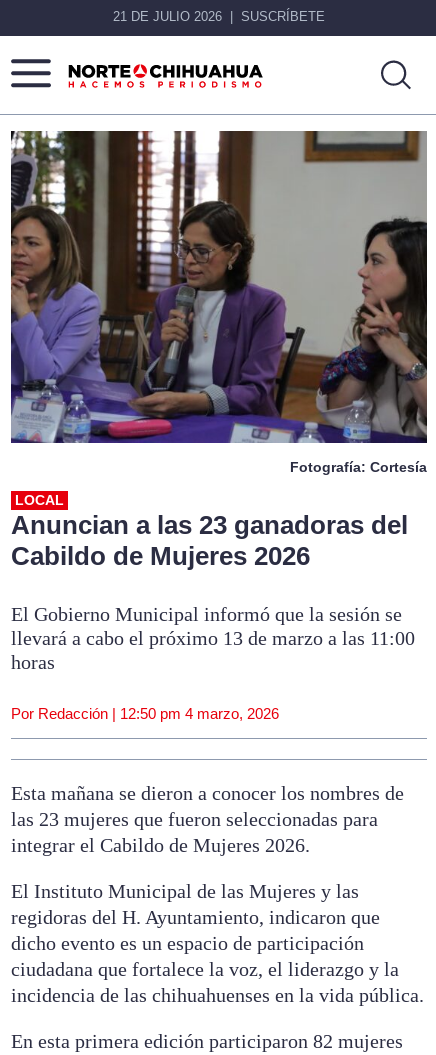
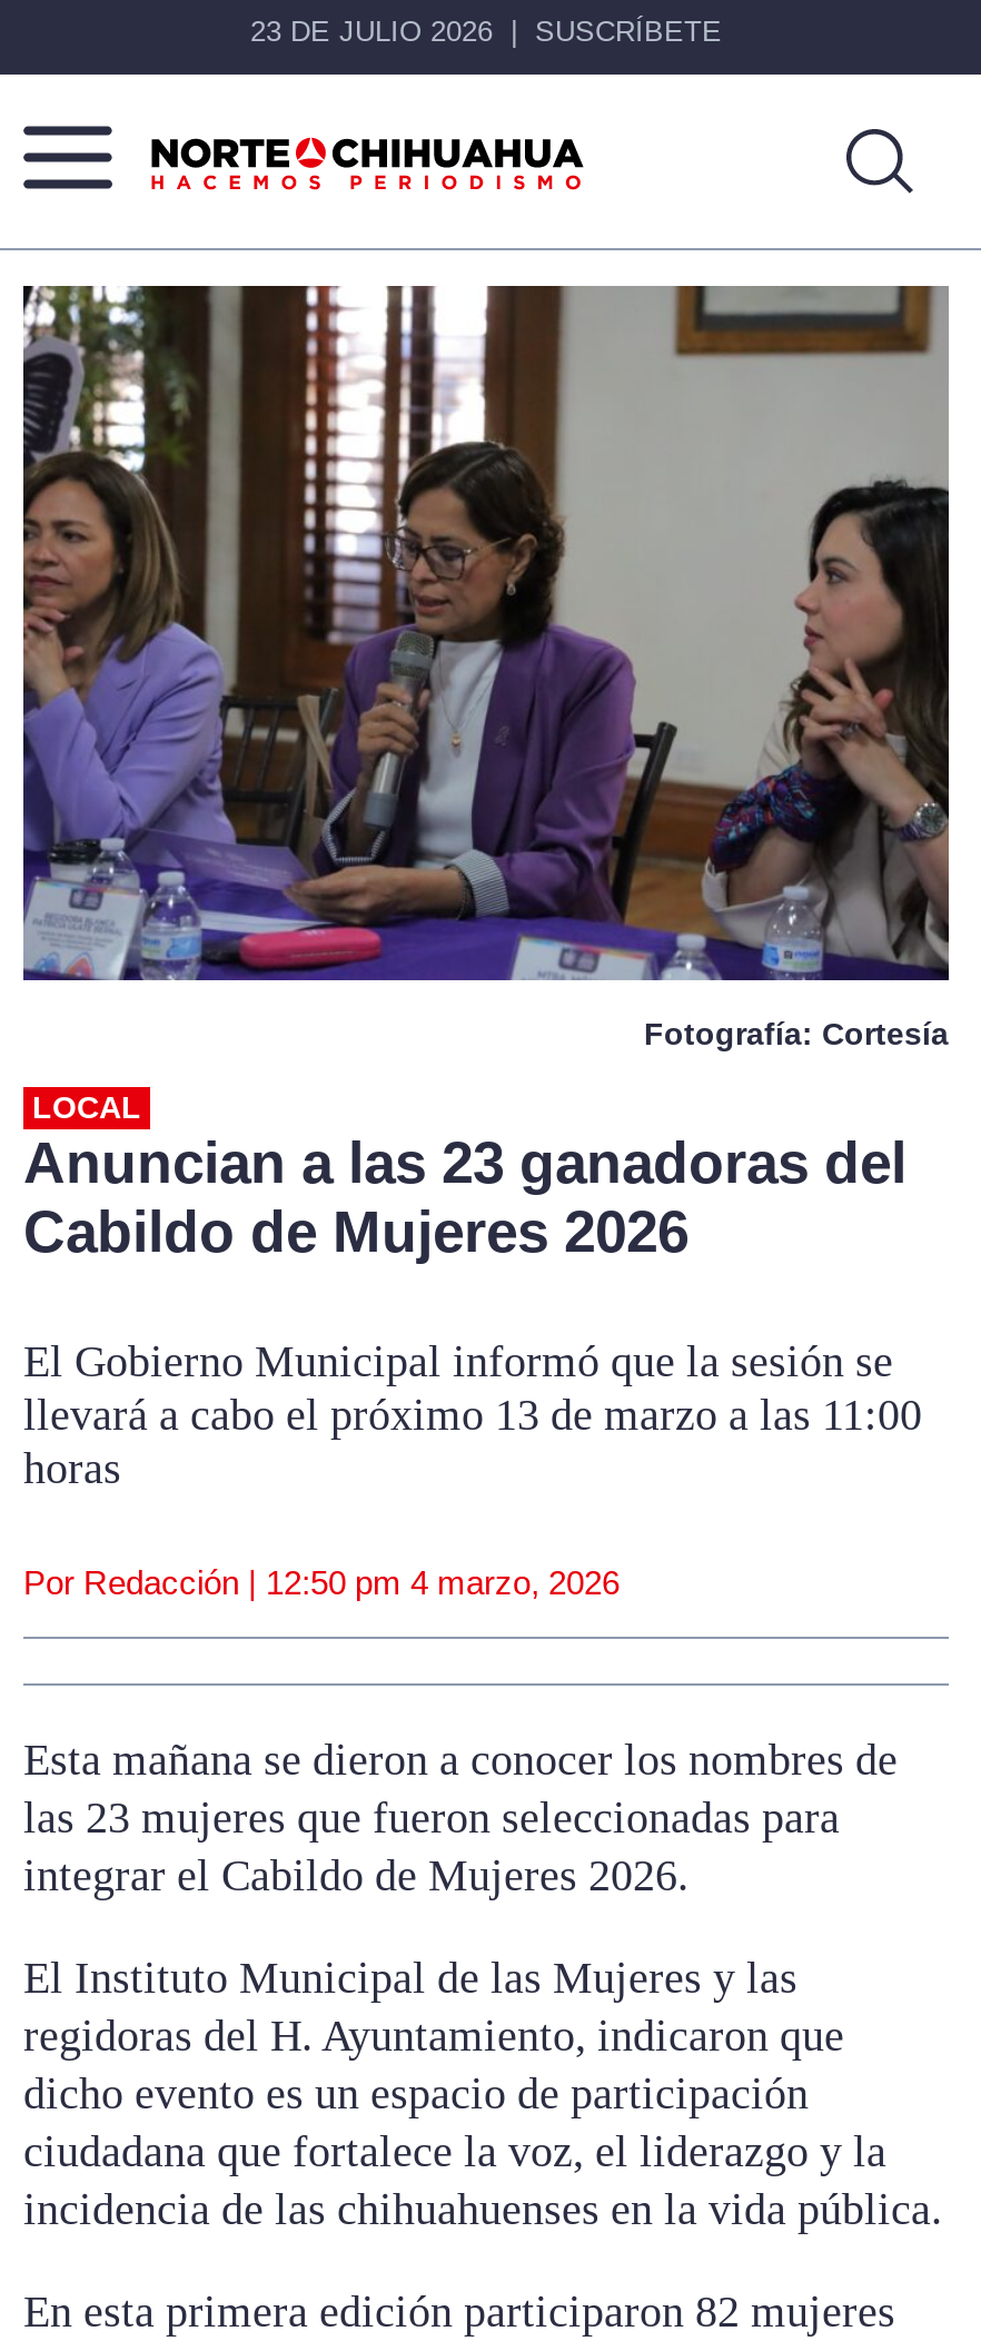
- 21 DE JULIO 2026 SUSCRÍBETE
+ 23 DE JULIO 2026 SUSCRÍBETE
